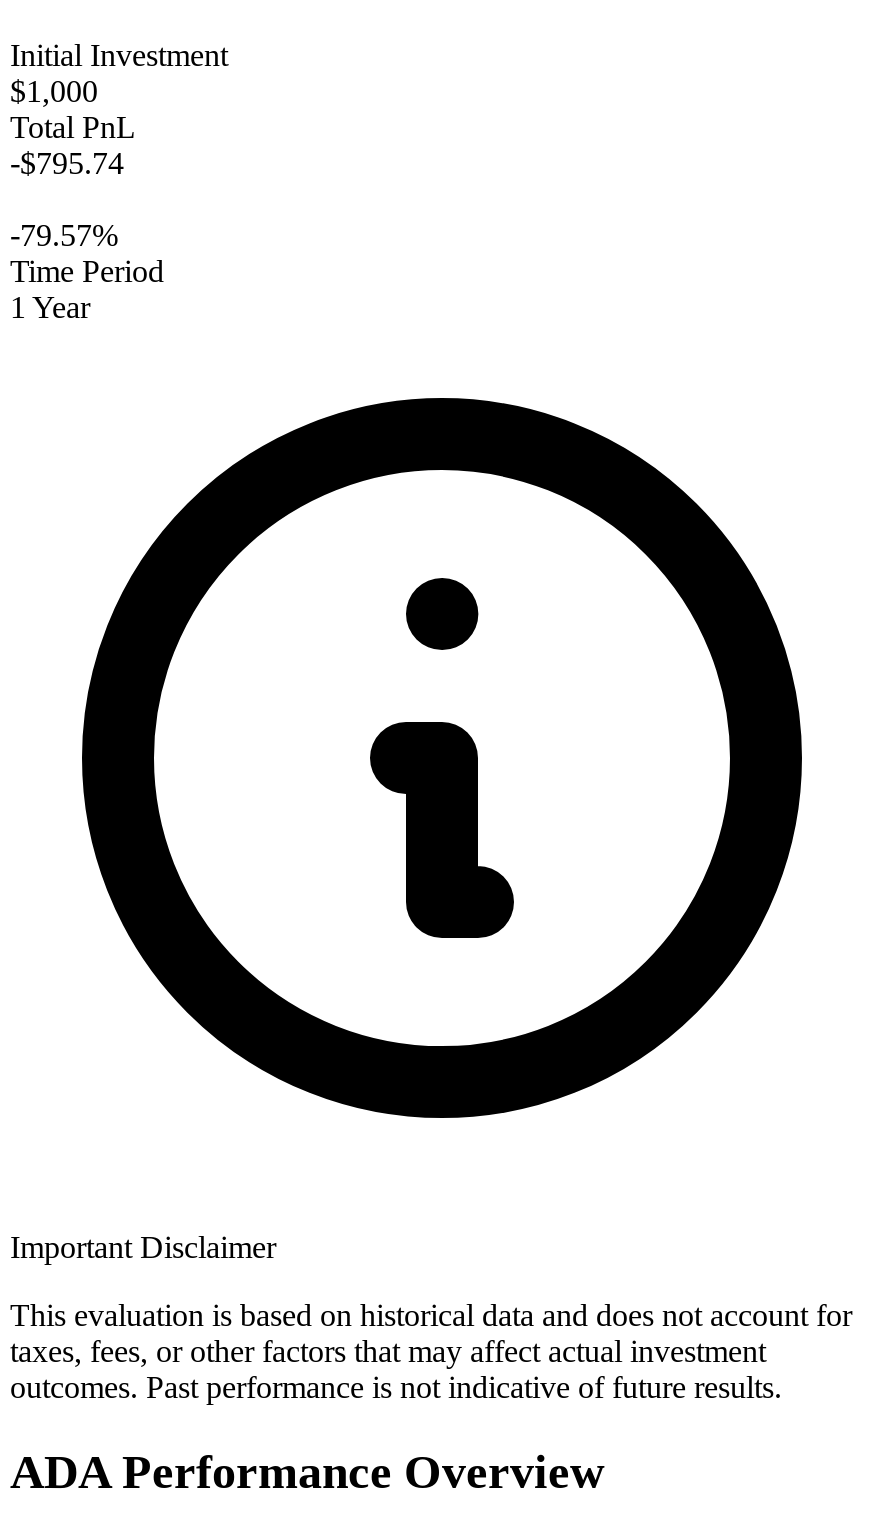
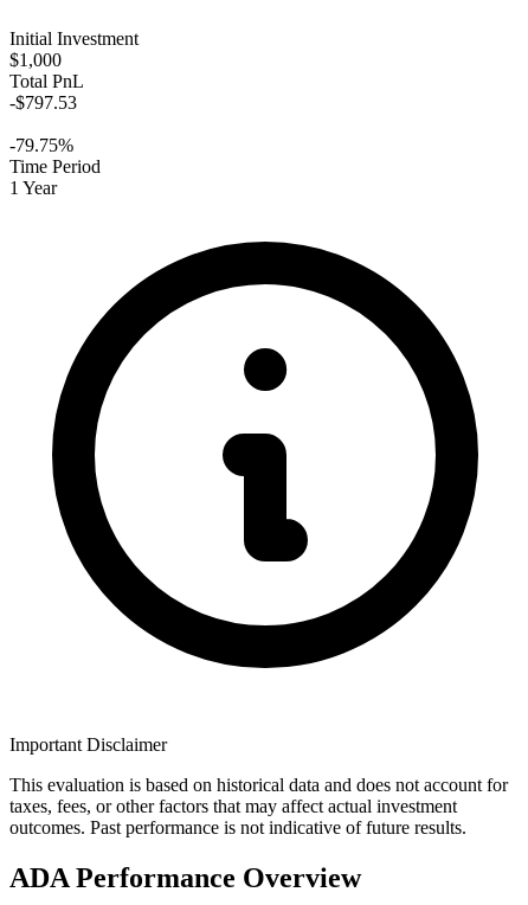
- -$795.74
+ -$797.53

- -79.57%
+ -79.75%
